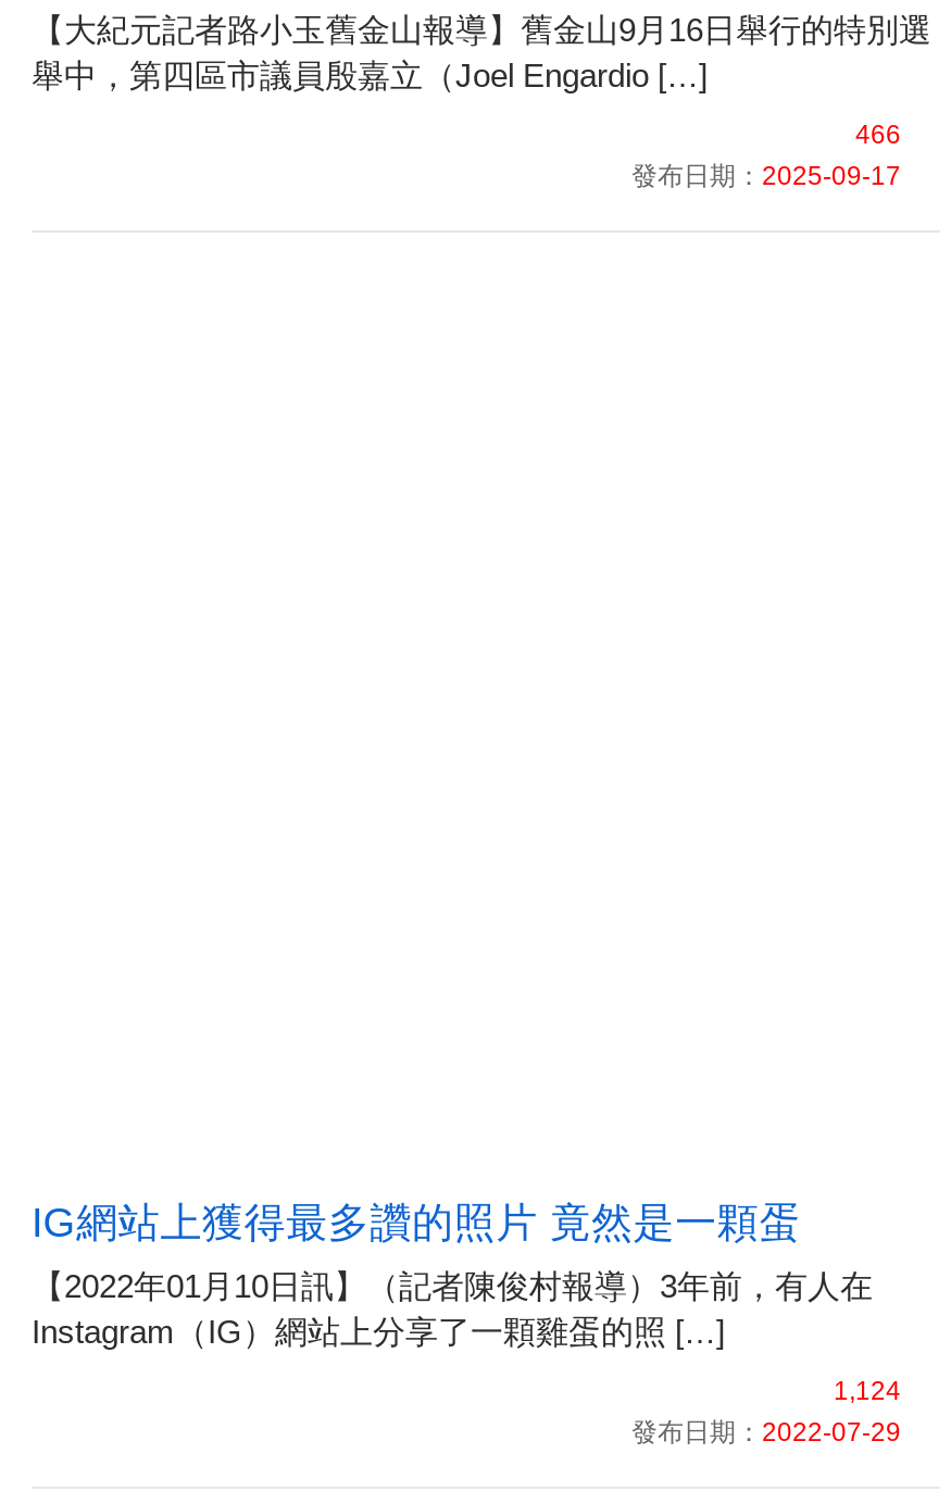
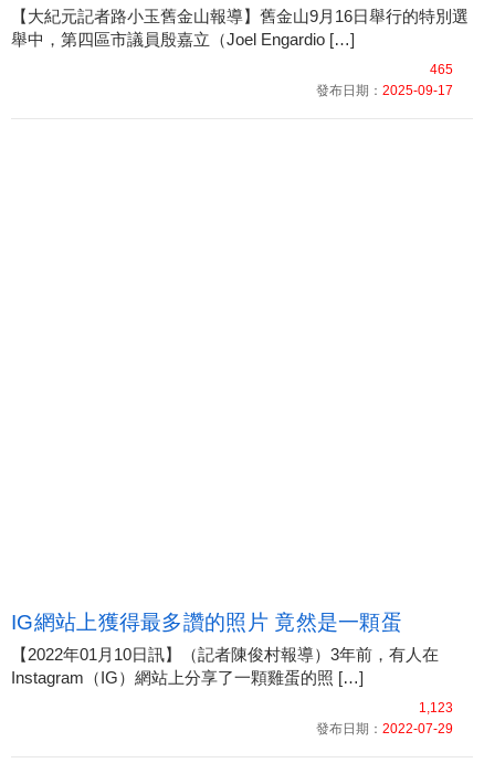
- 466
+ 465

- 1,124
+ 1,123
